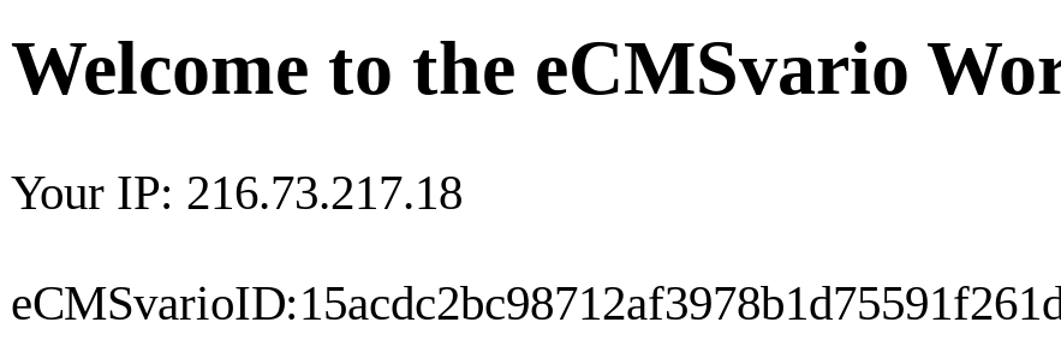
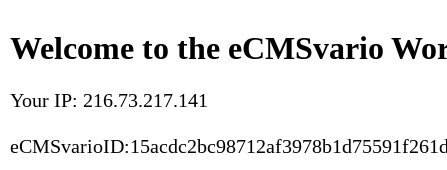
- Your IP: 216.73.217.18
+ Your IP: 216.73.217.141
